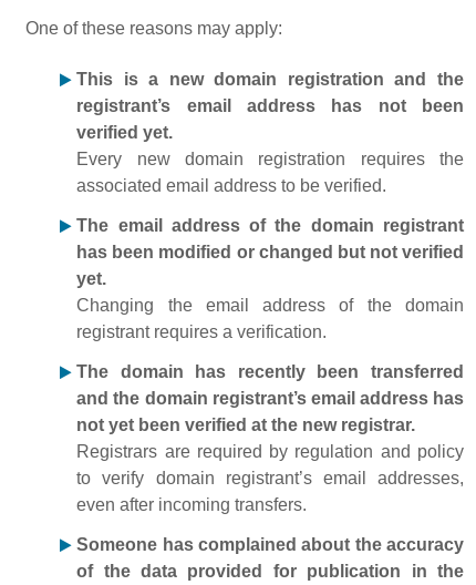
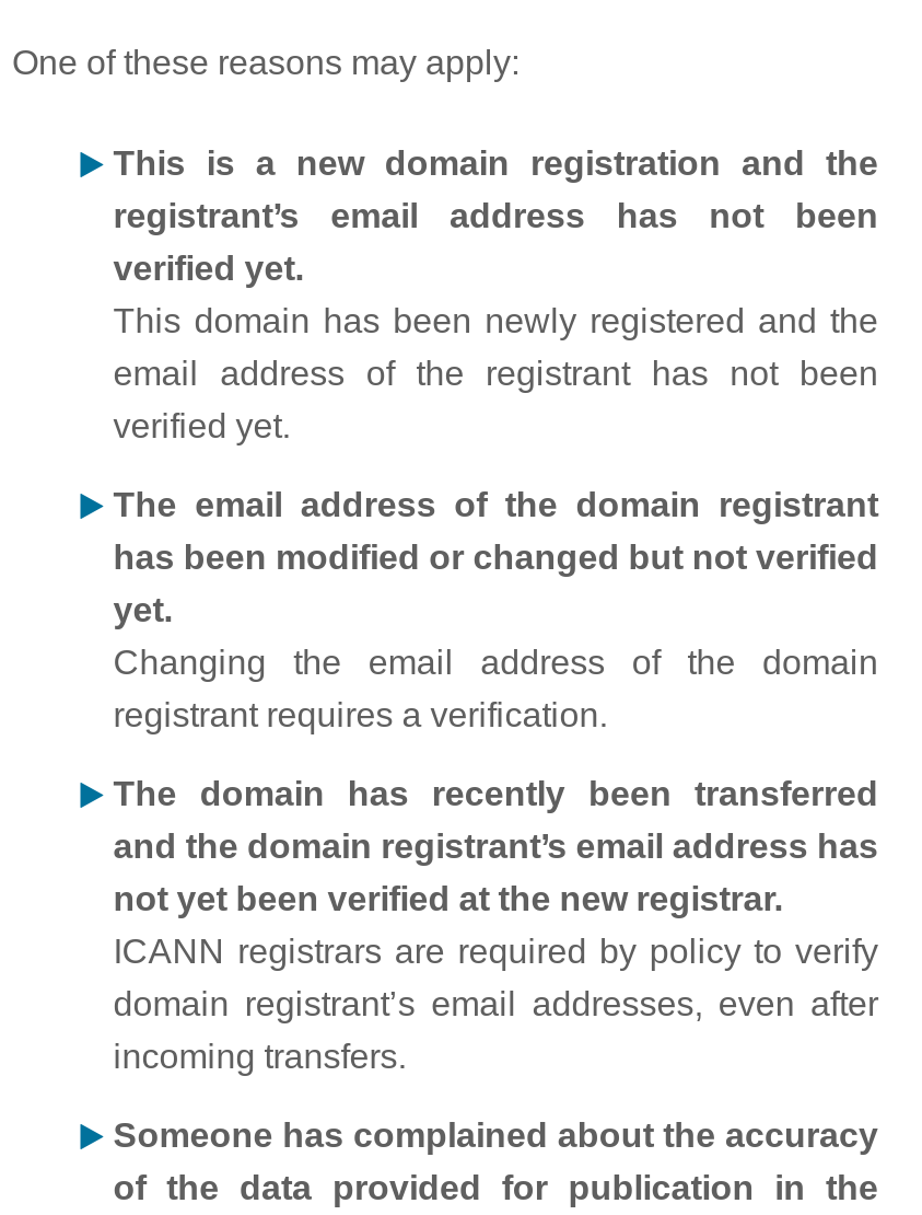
- Every new domain registration requires the
- associated email address to be verified.
+ This domain has been newly registered and the
+ email address of the registrant has not been
+ verified yet.

- Registrars are required by regulation and policy
- to verify domain registrant’s email addresses,
- even after incoming transfers.
+ ICANN registrars are required by policy to verify
+ domain registrant’s email addresses, even after
+ incoming transfers.
